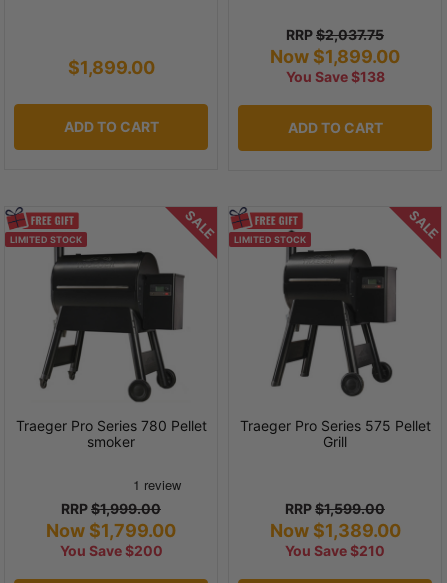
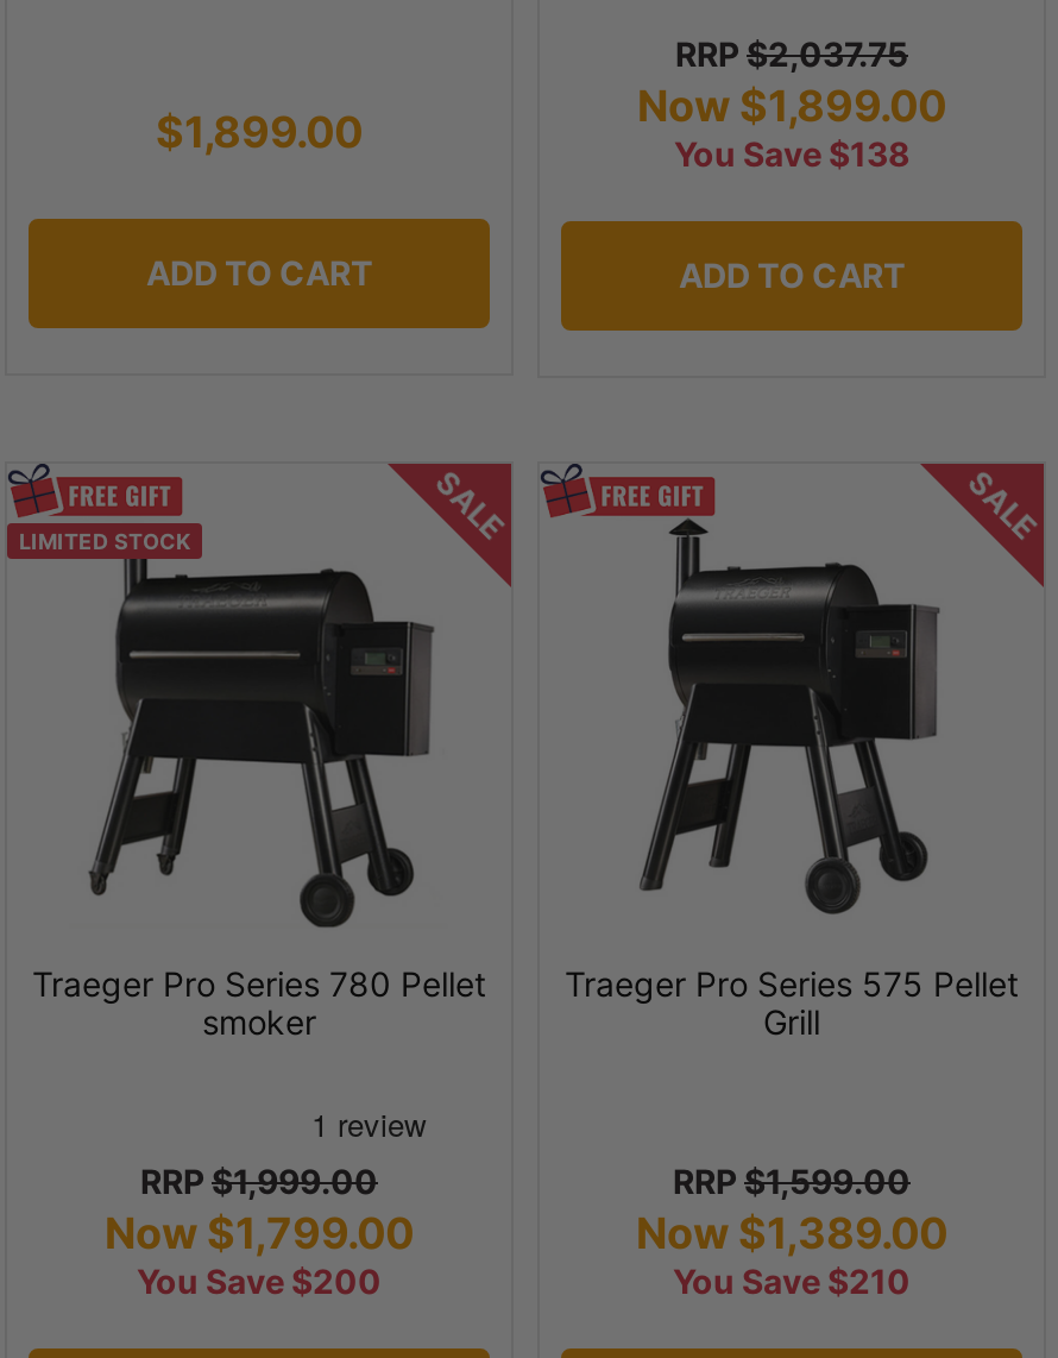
- LIMITED STOCK
